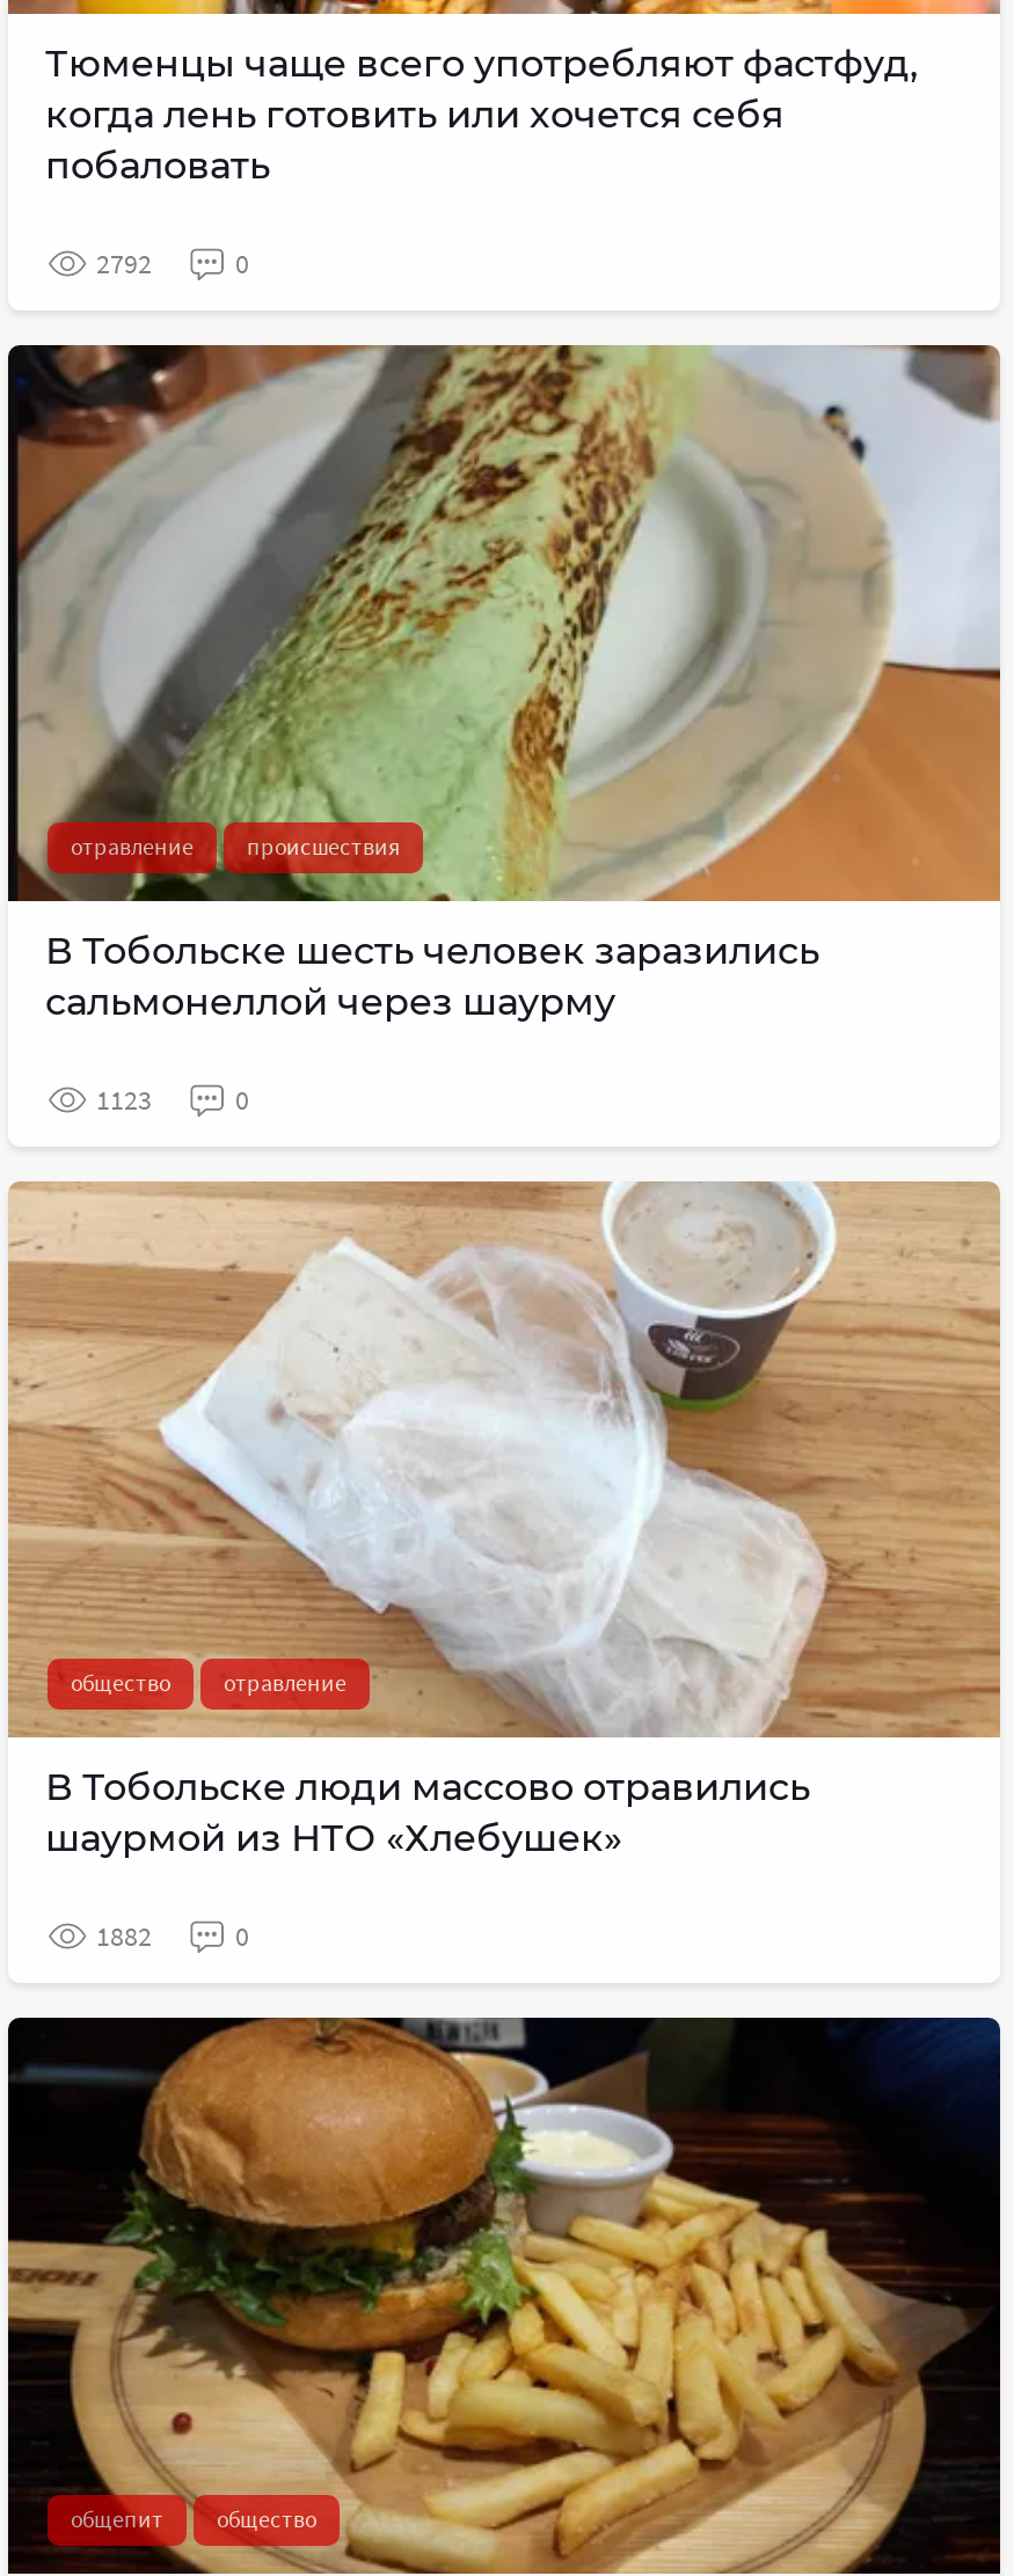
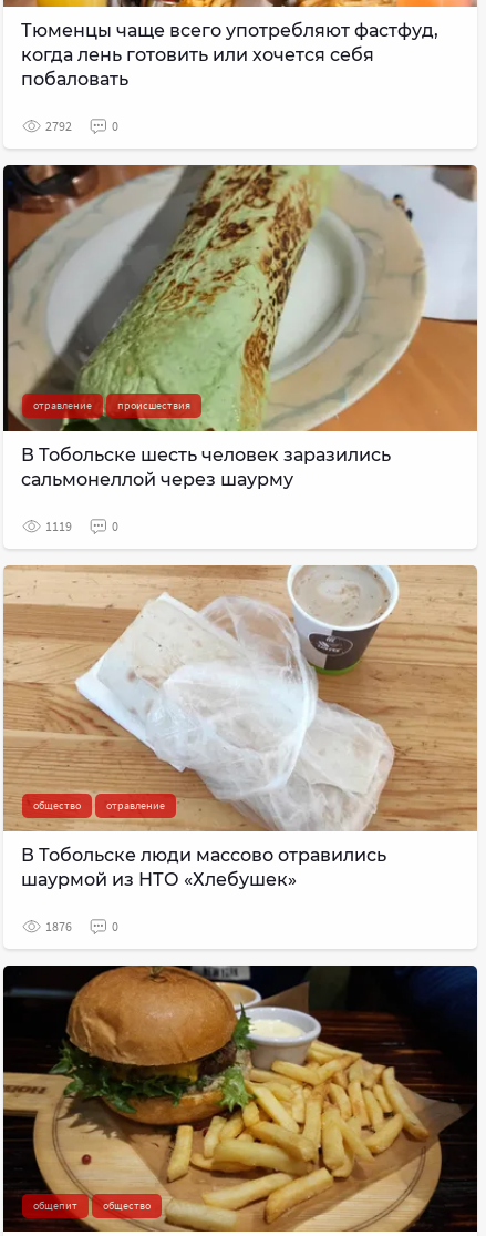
- 1123
+ 1119

- 1882
+ 1876
